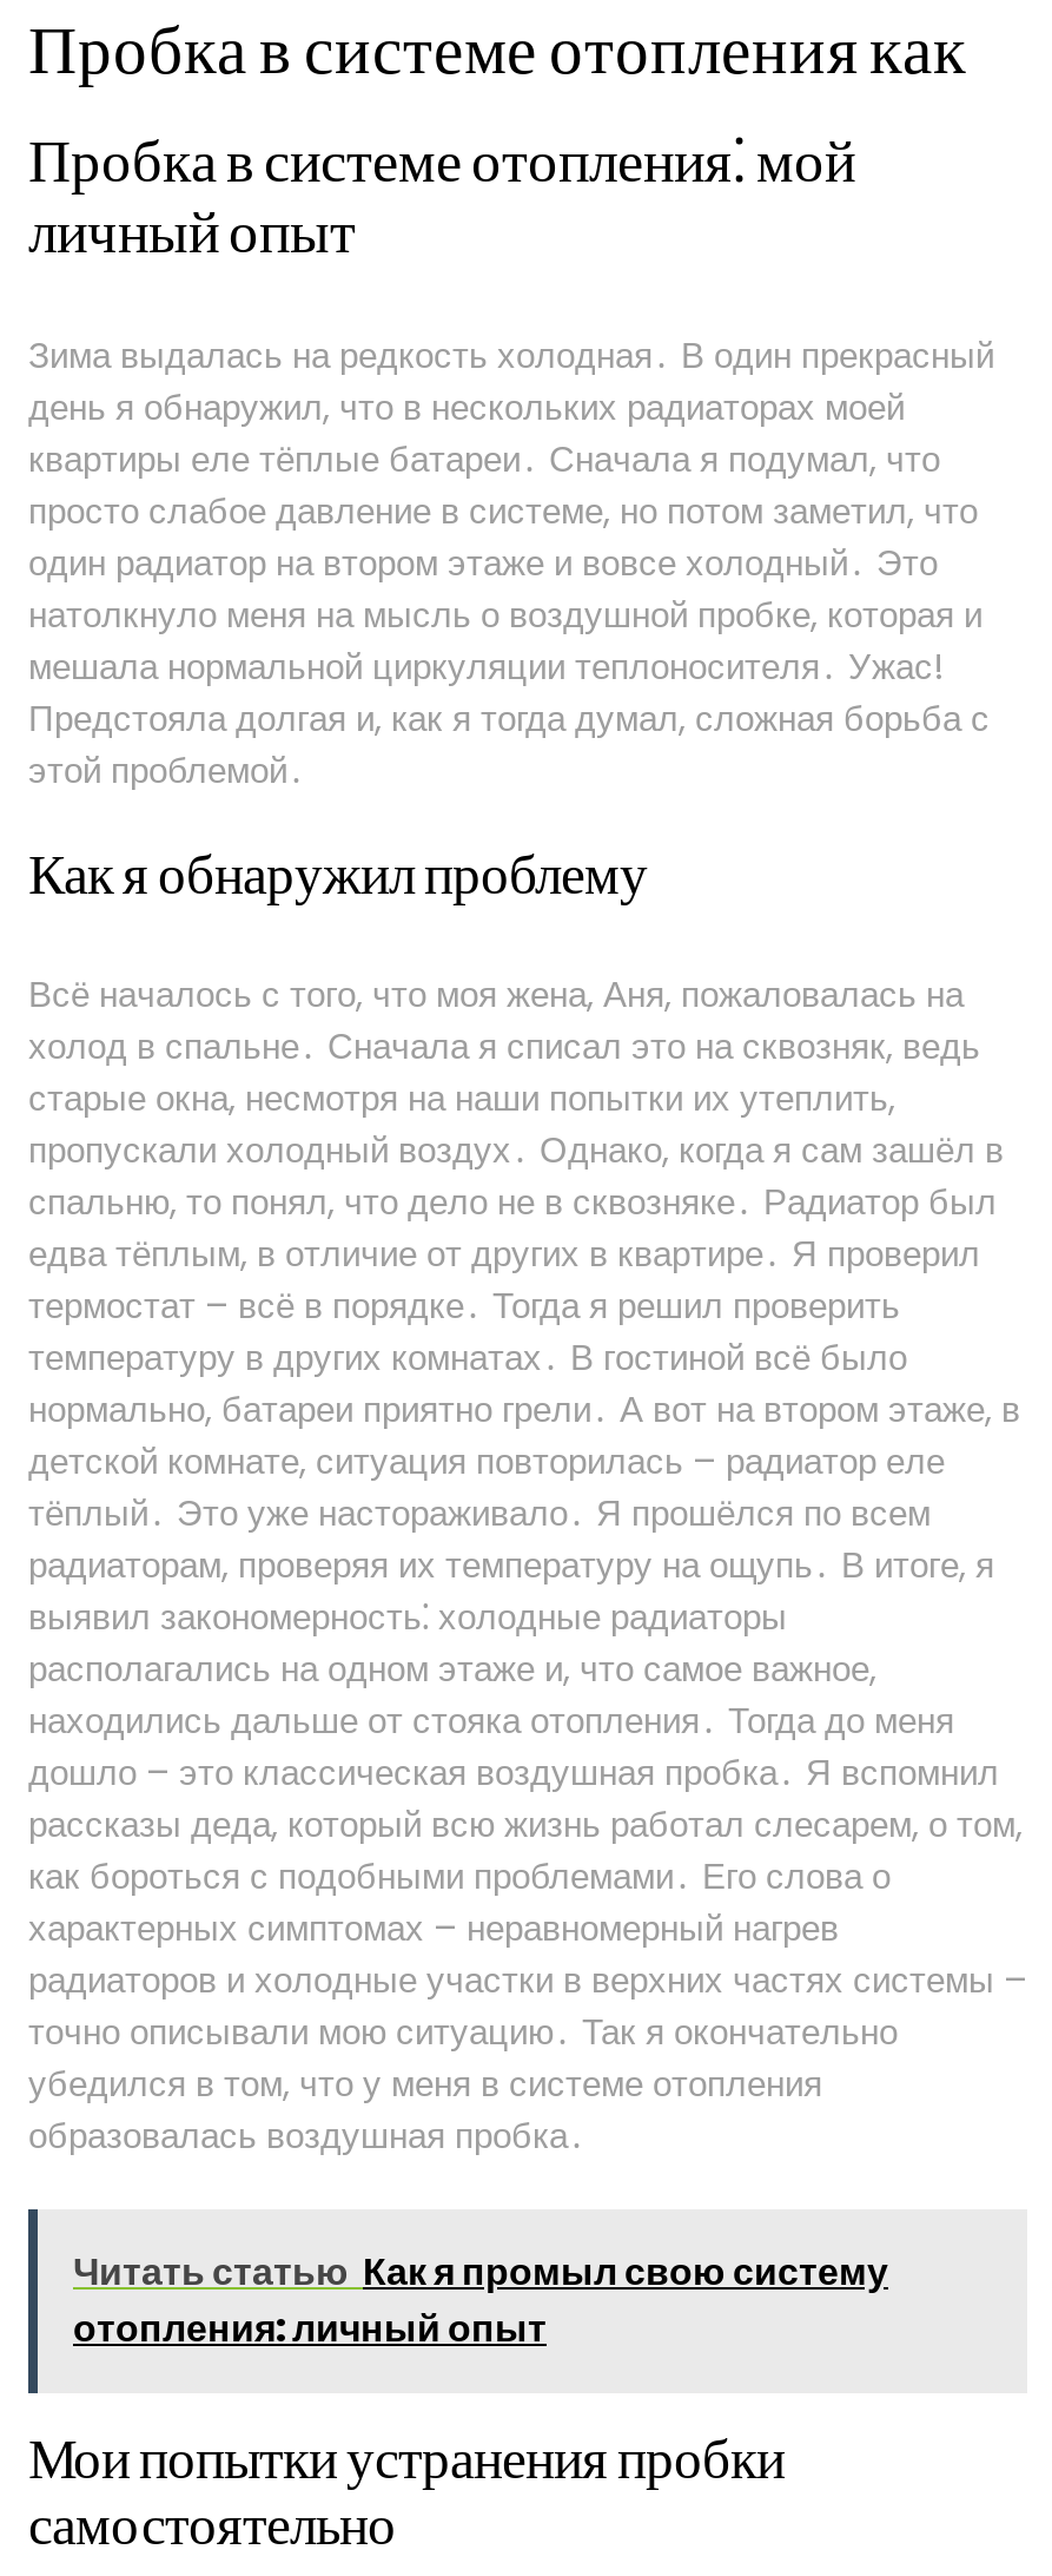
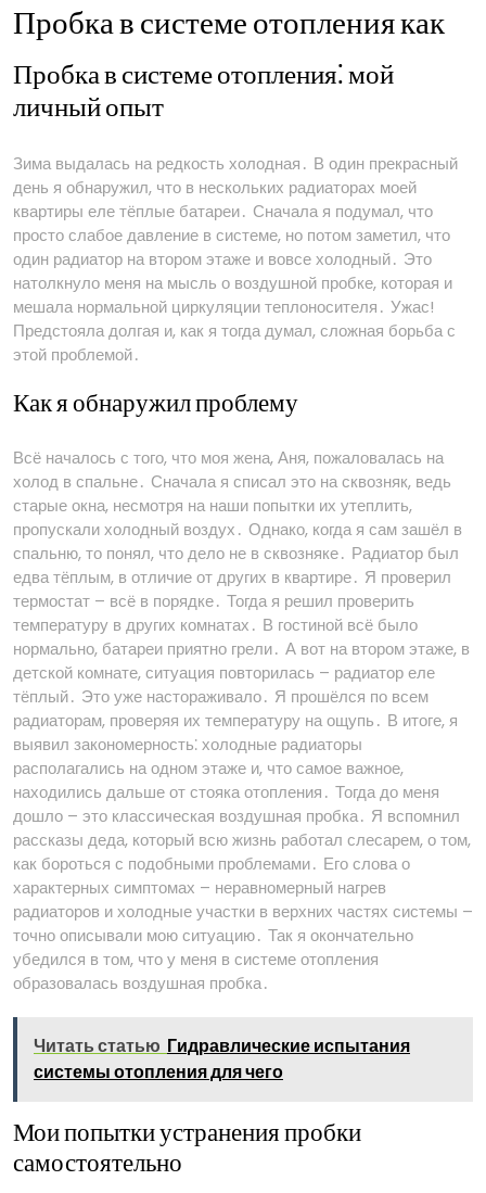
- Читать статью Как я промыл свою систему
- отопления: личный опыт
+ Читать статью Гидравлические испытания
+ системы отопления для чего
